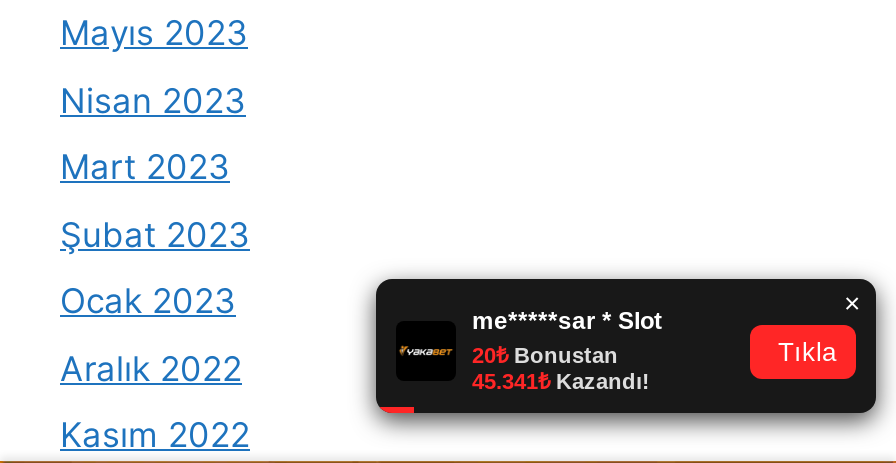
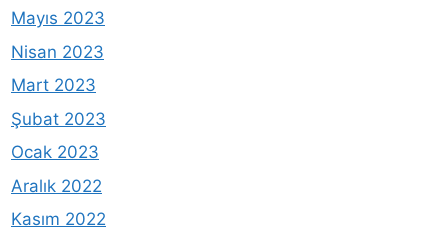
- [image]
